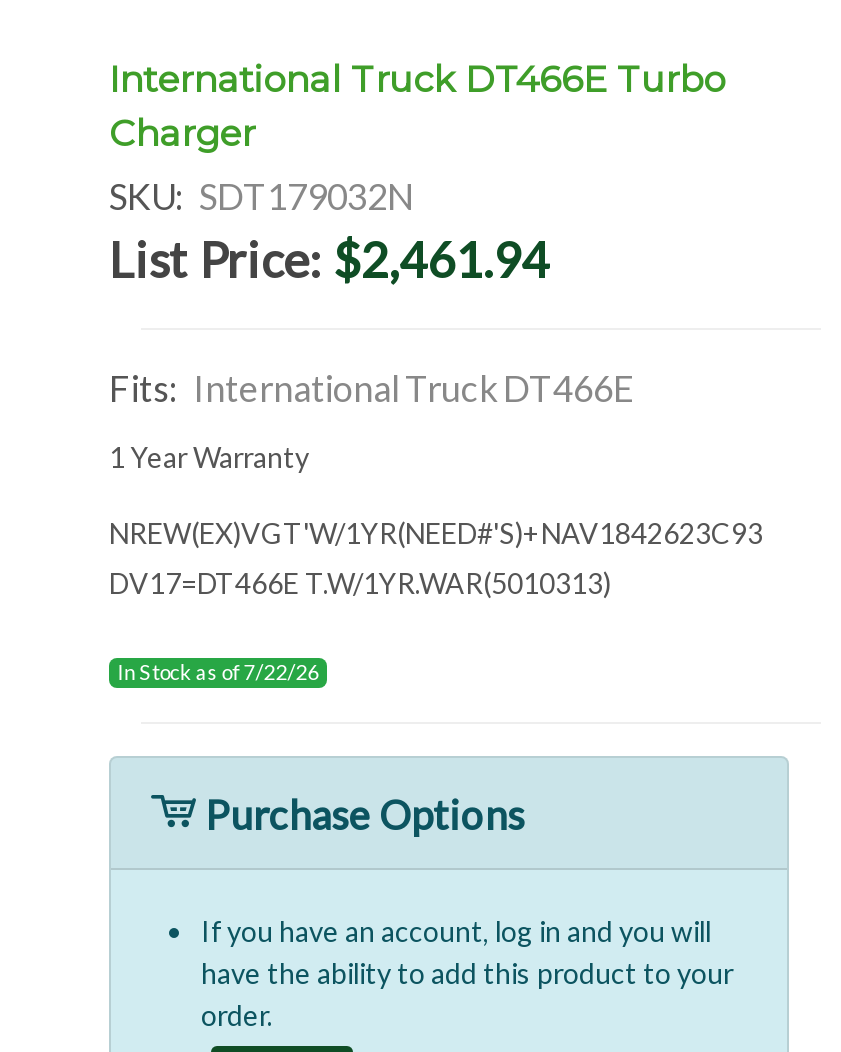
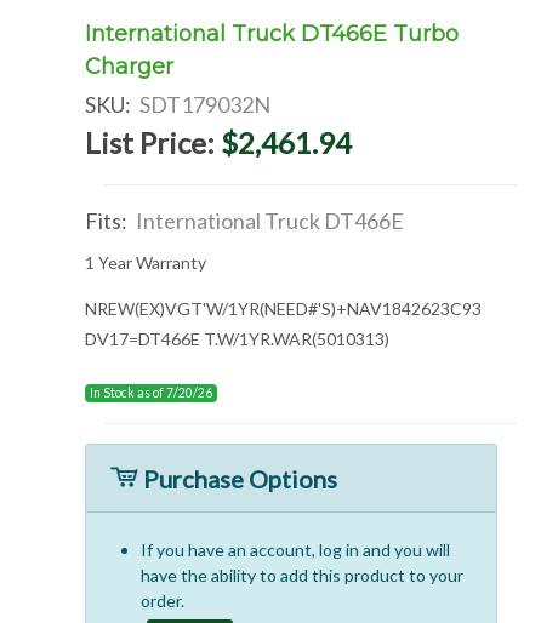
- In Stock as of 7/22/26
+ In Stock as of 7/20/26
